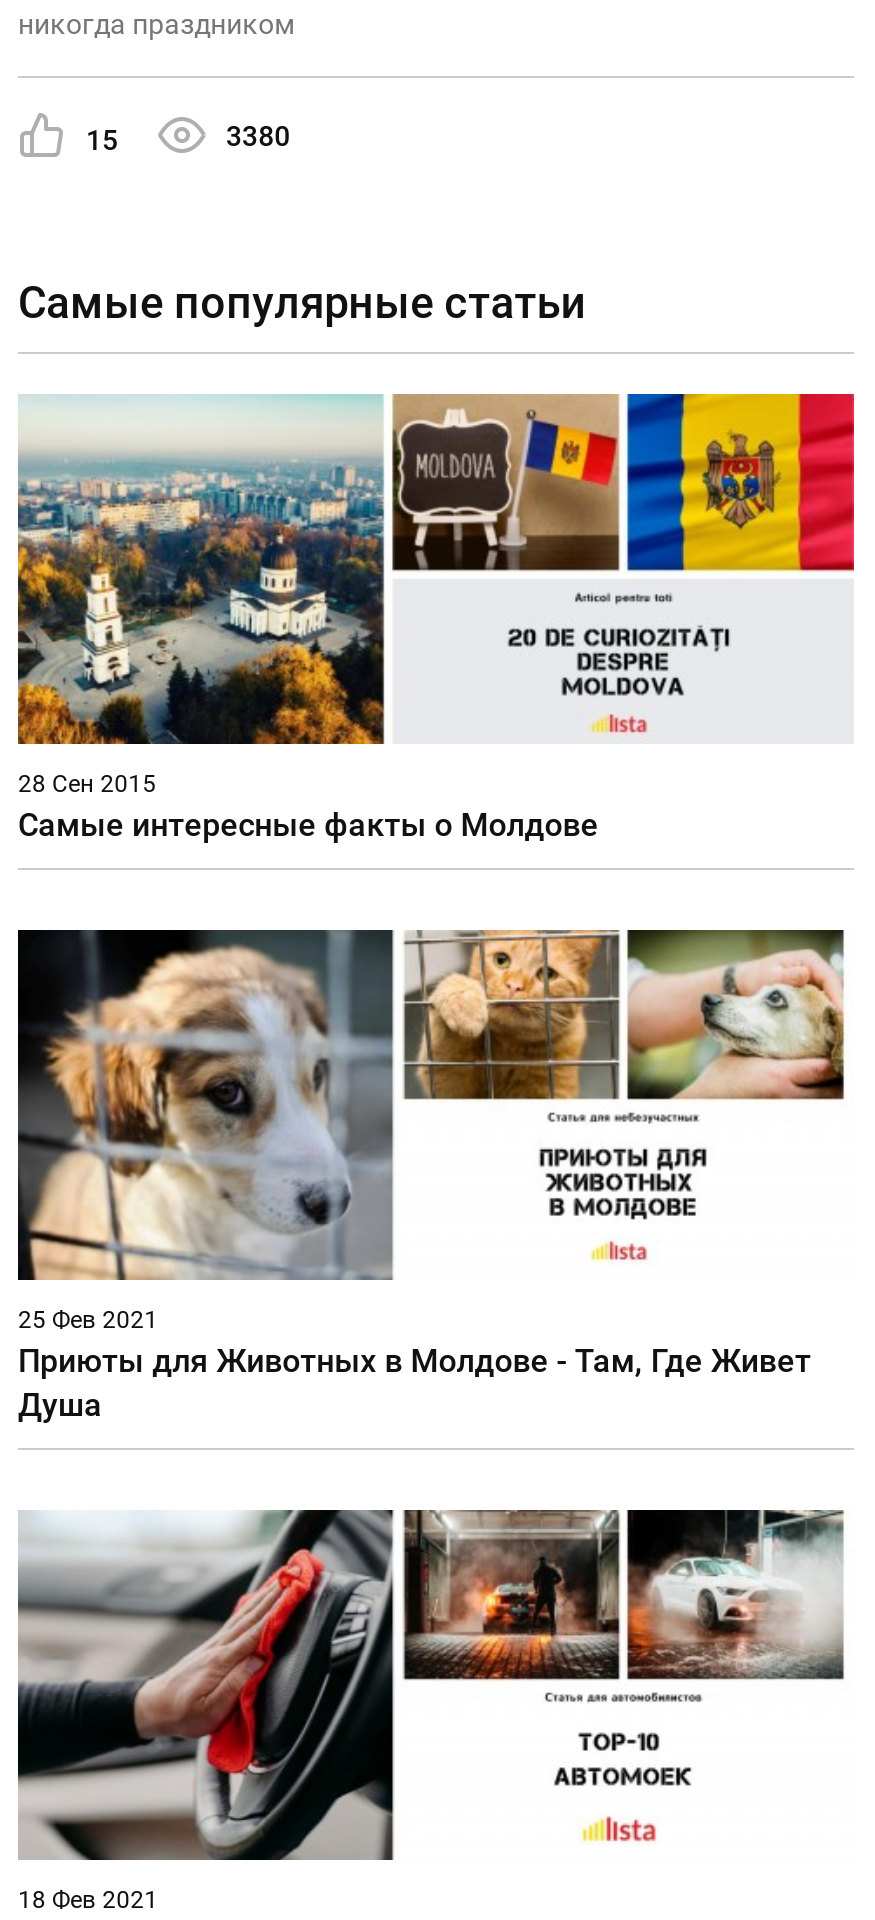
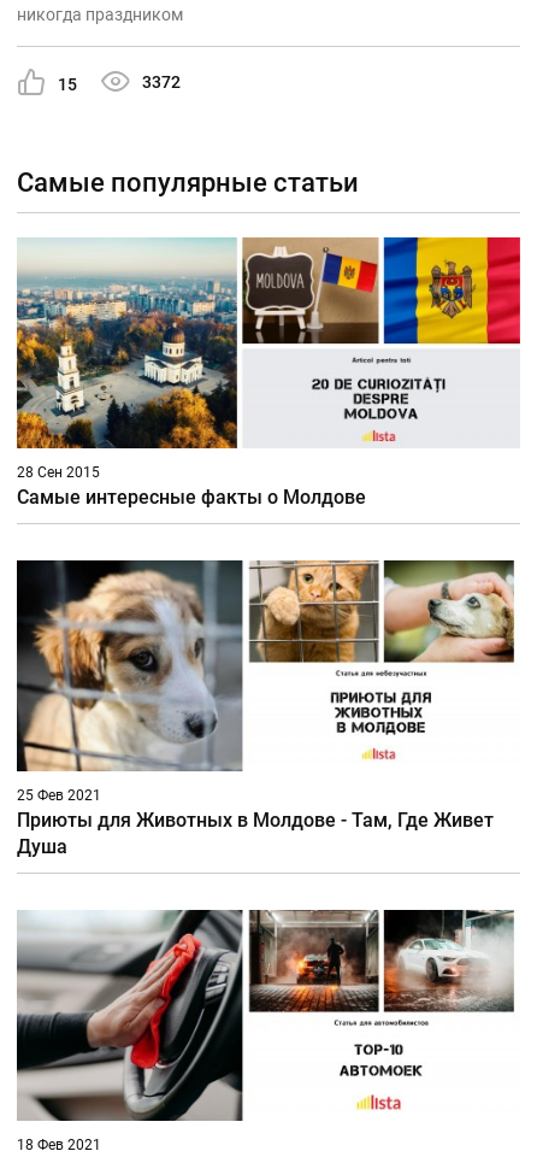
- 3380
+ 3372
